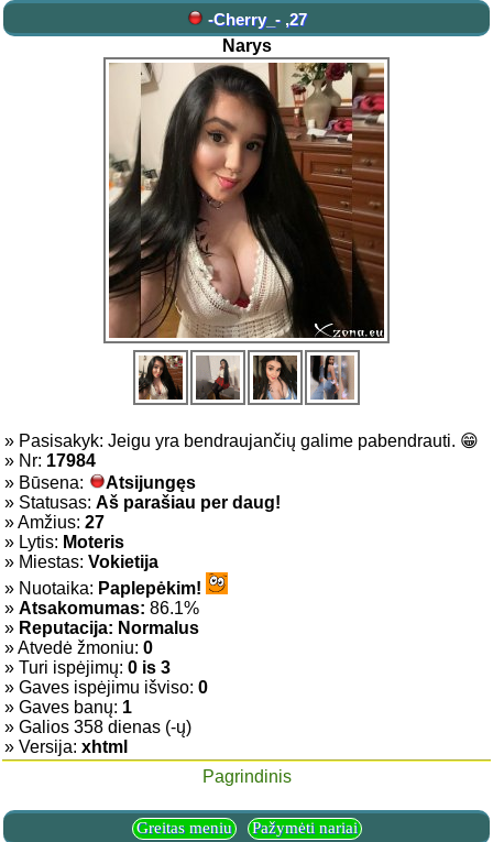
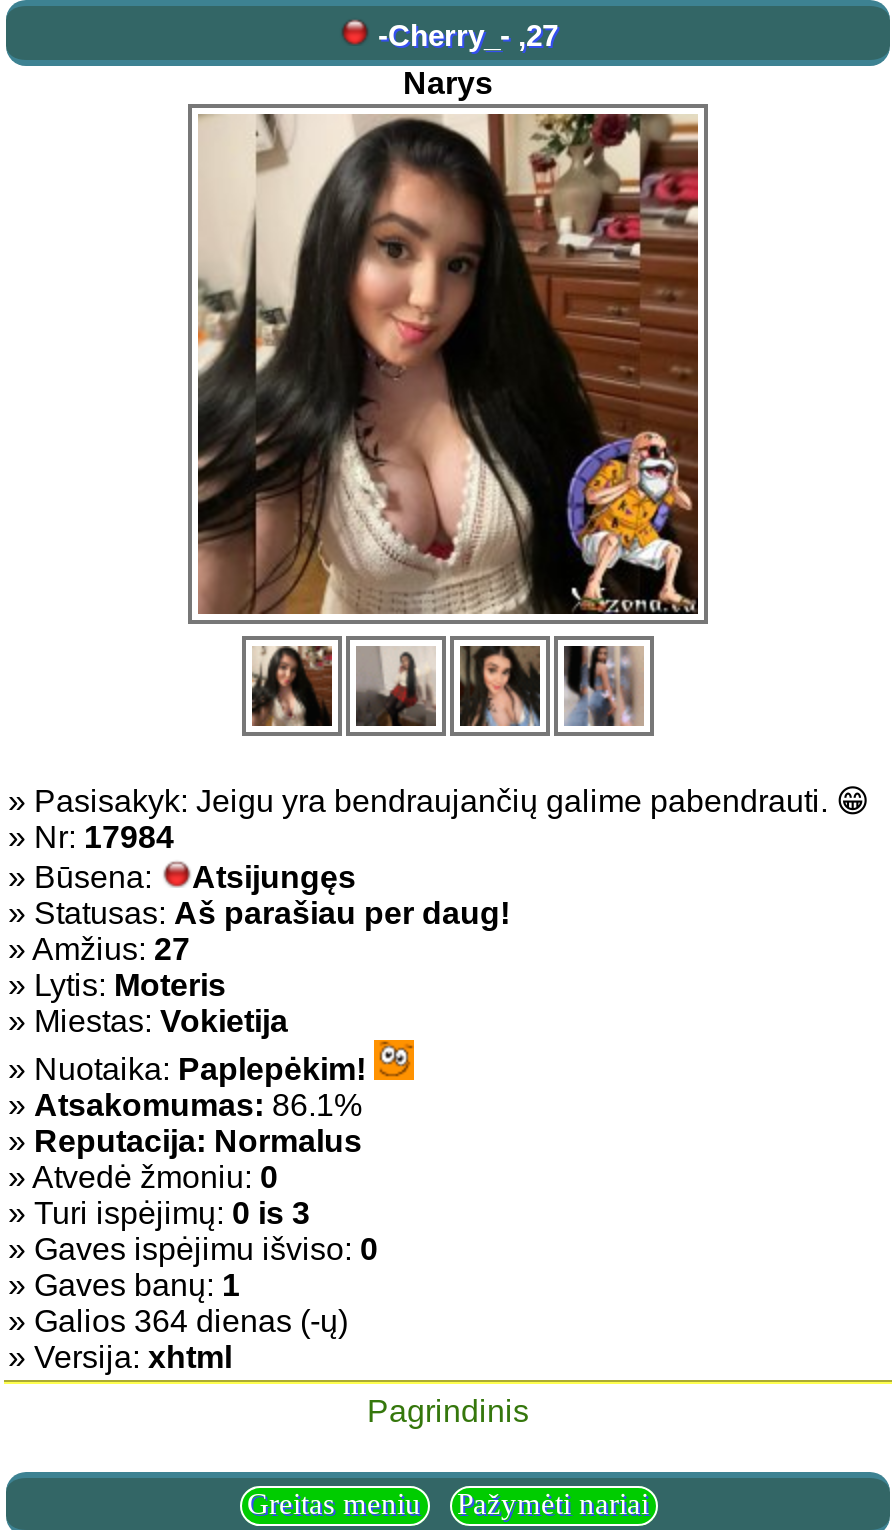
- [image]
+ [image]

- » Galios 358 dienas (-ų)
+ » Galios 364 dienas (-ų)
